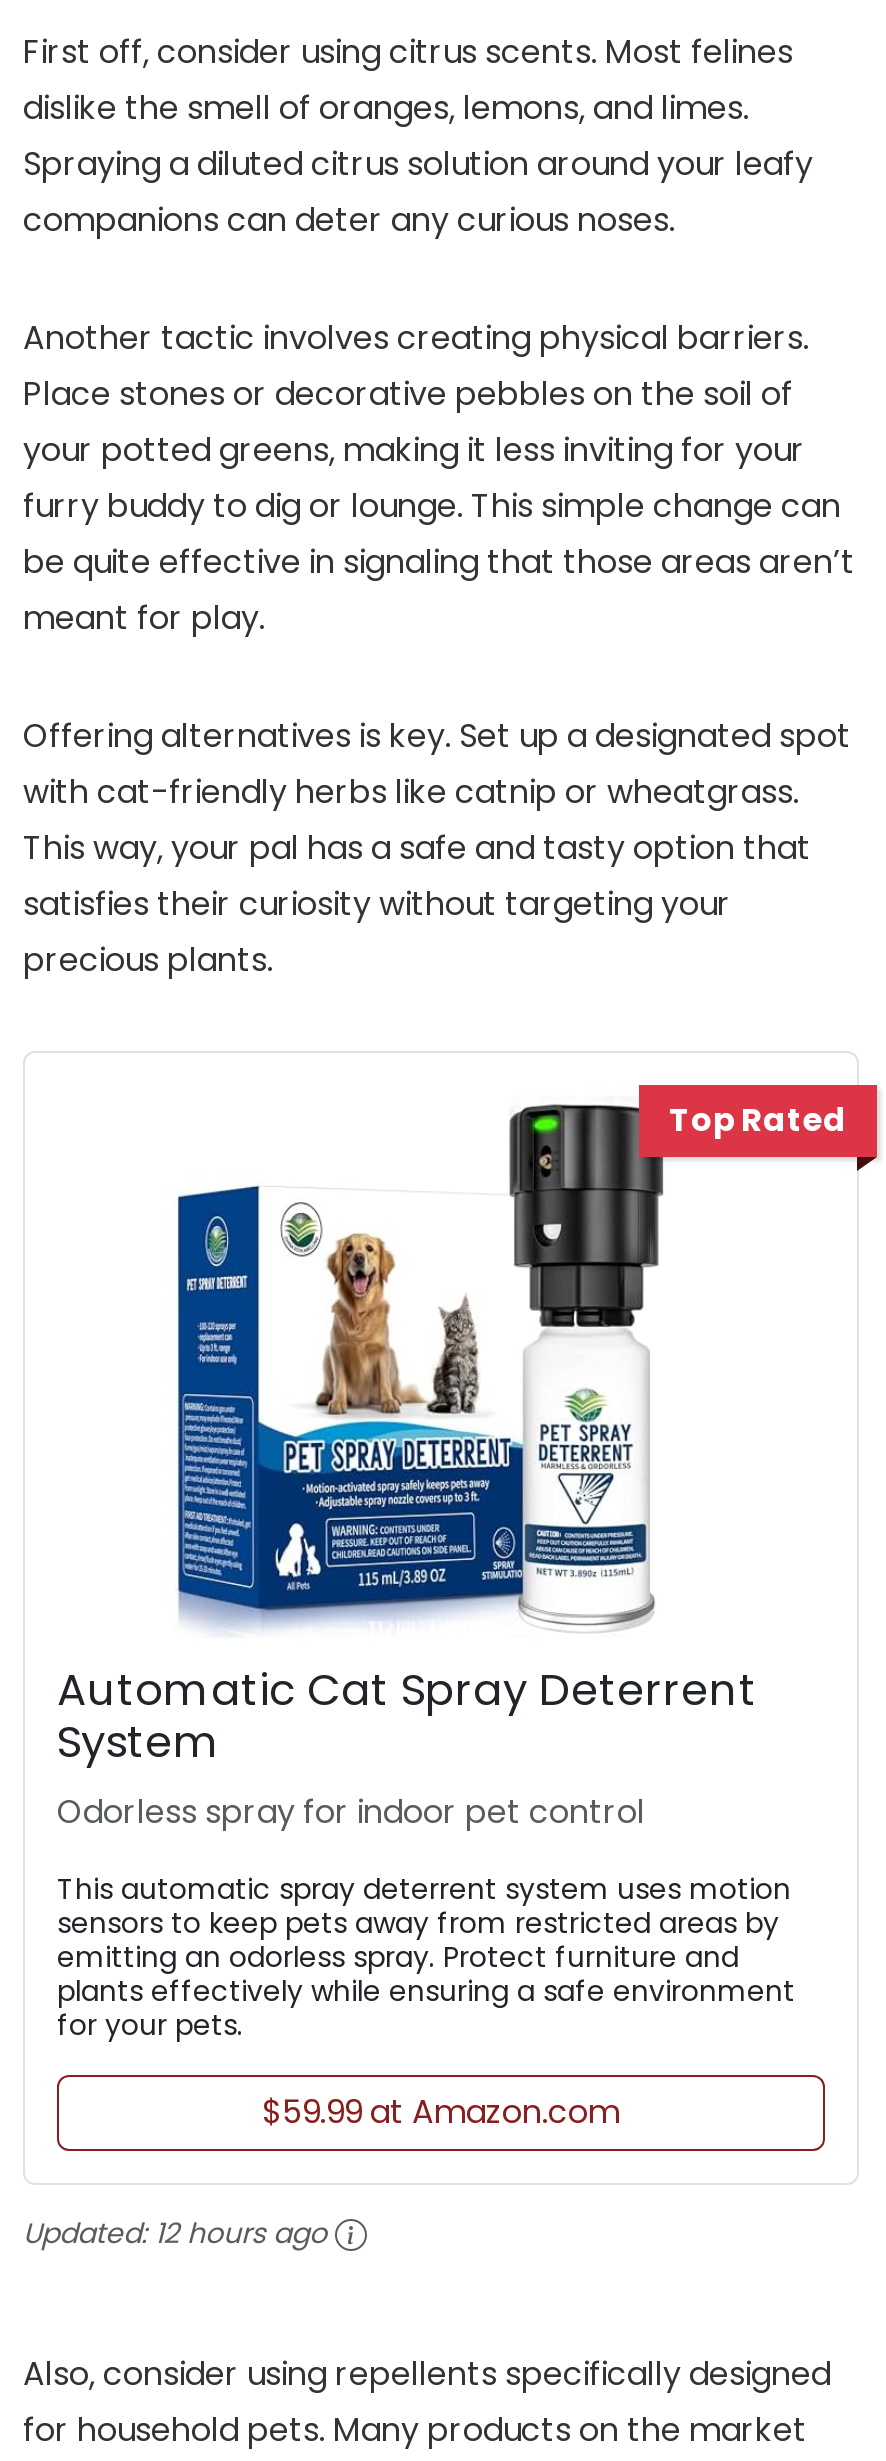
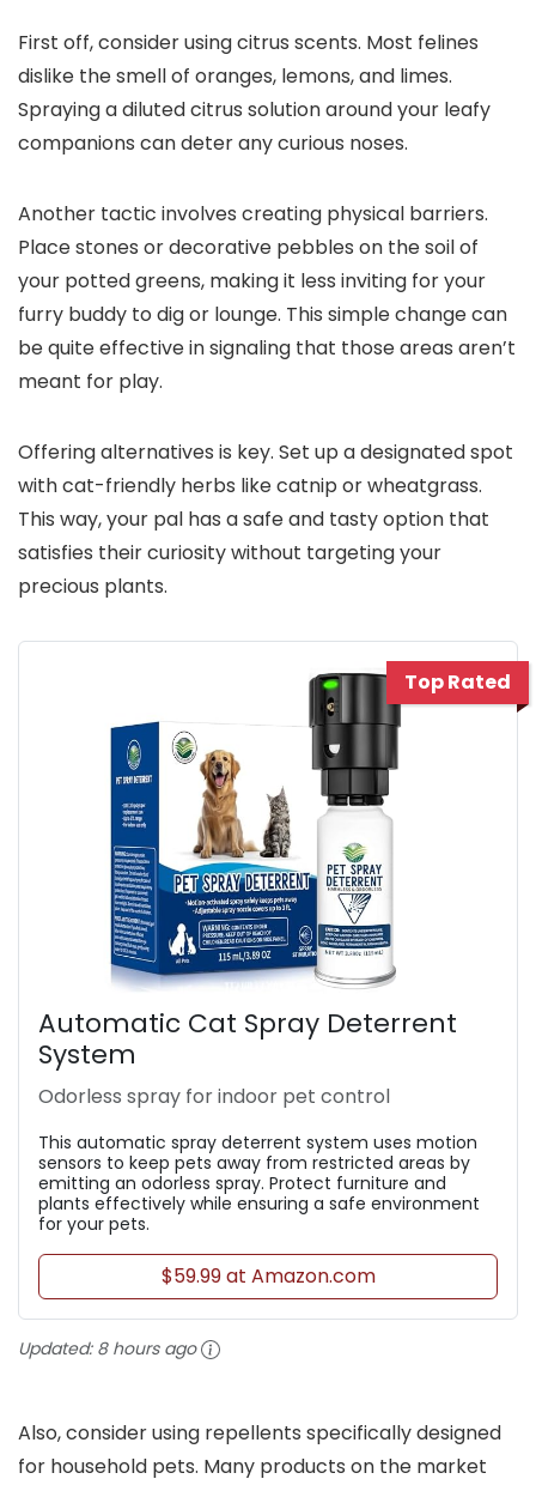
- Updated: 12 hours ago
+ Updated: 8 hours ago
